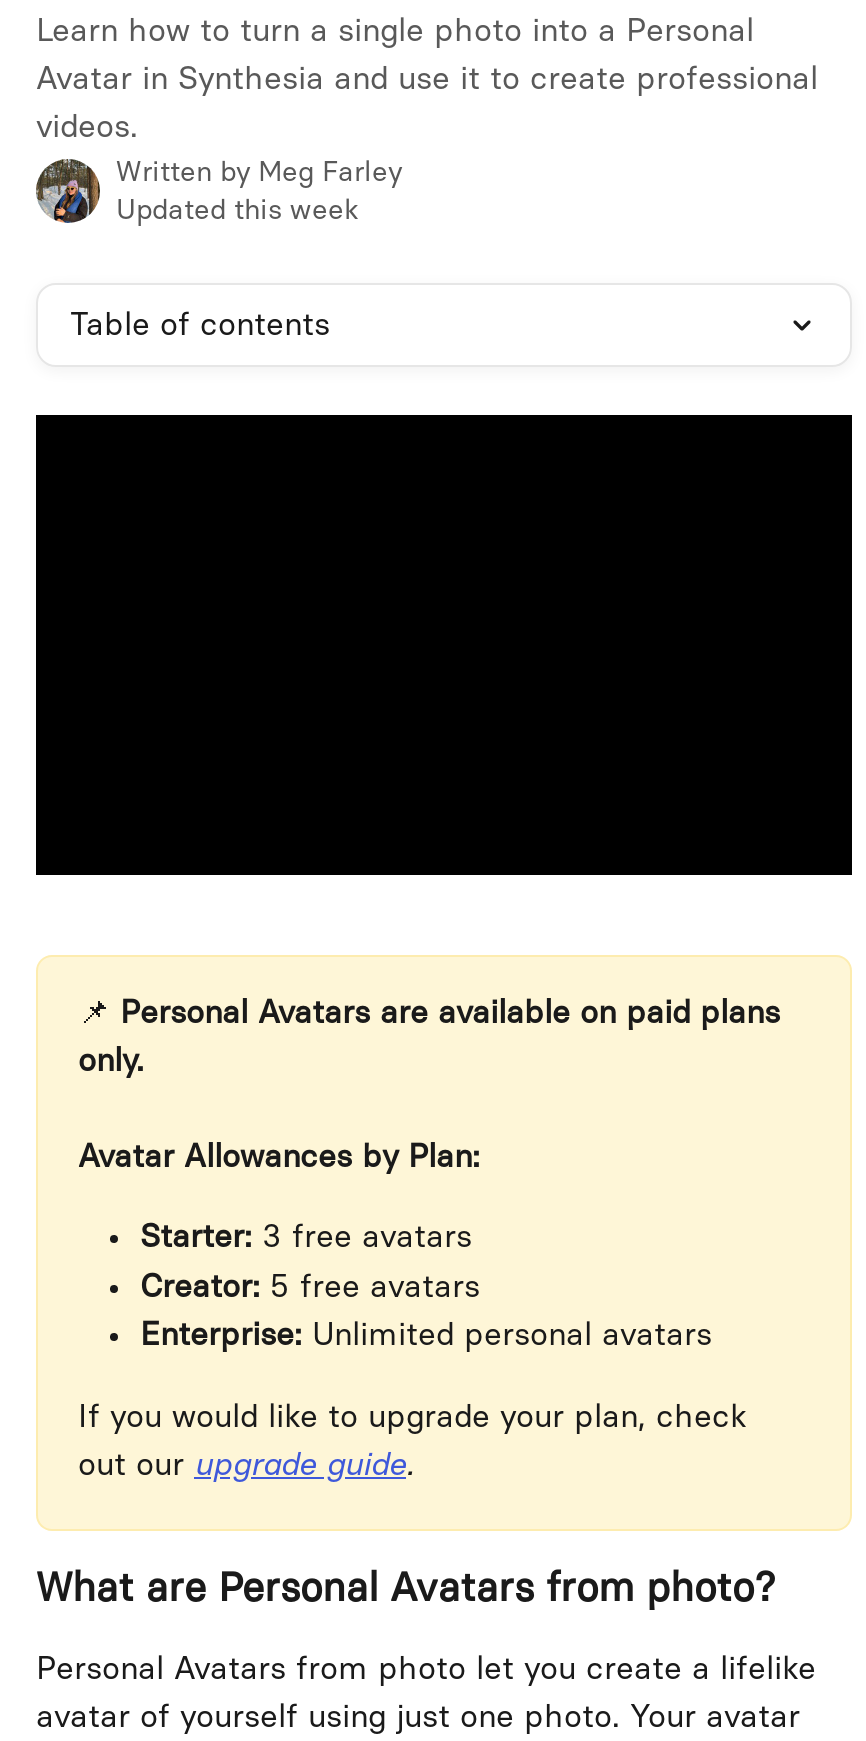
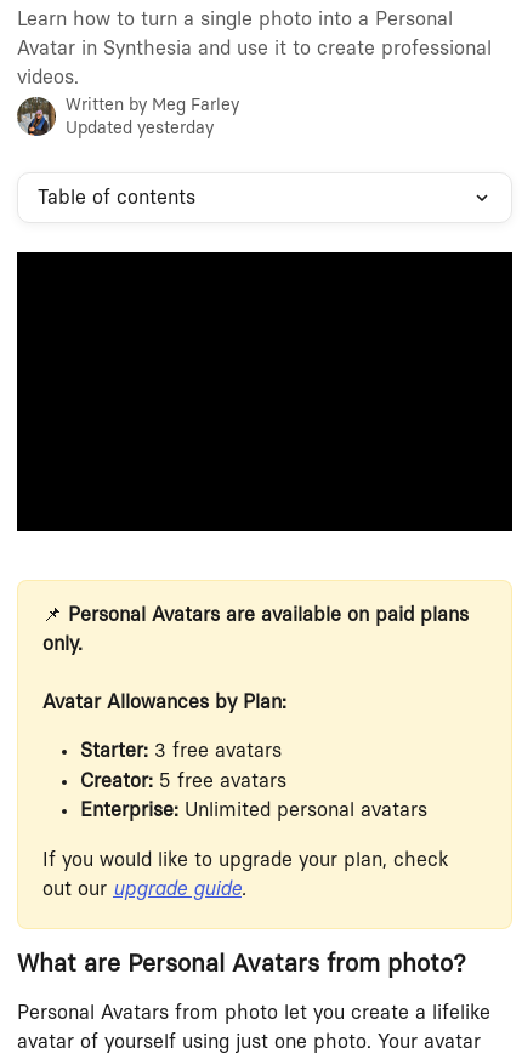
- Updated this week
+ Updated yesterday
